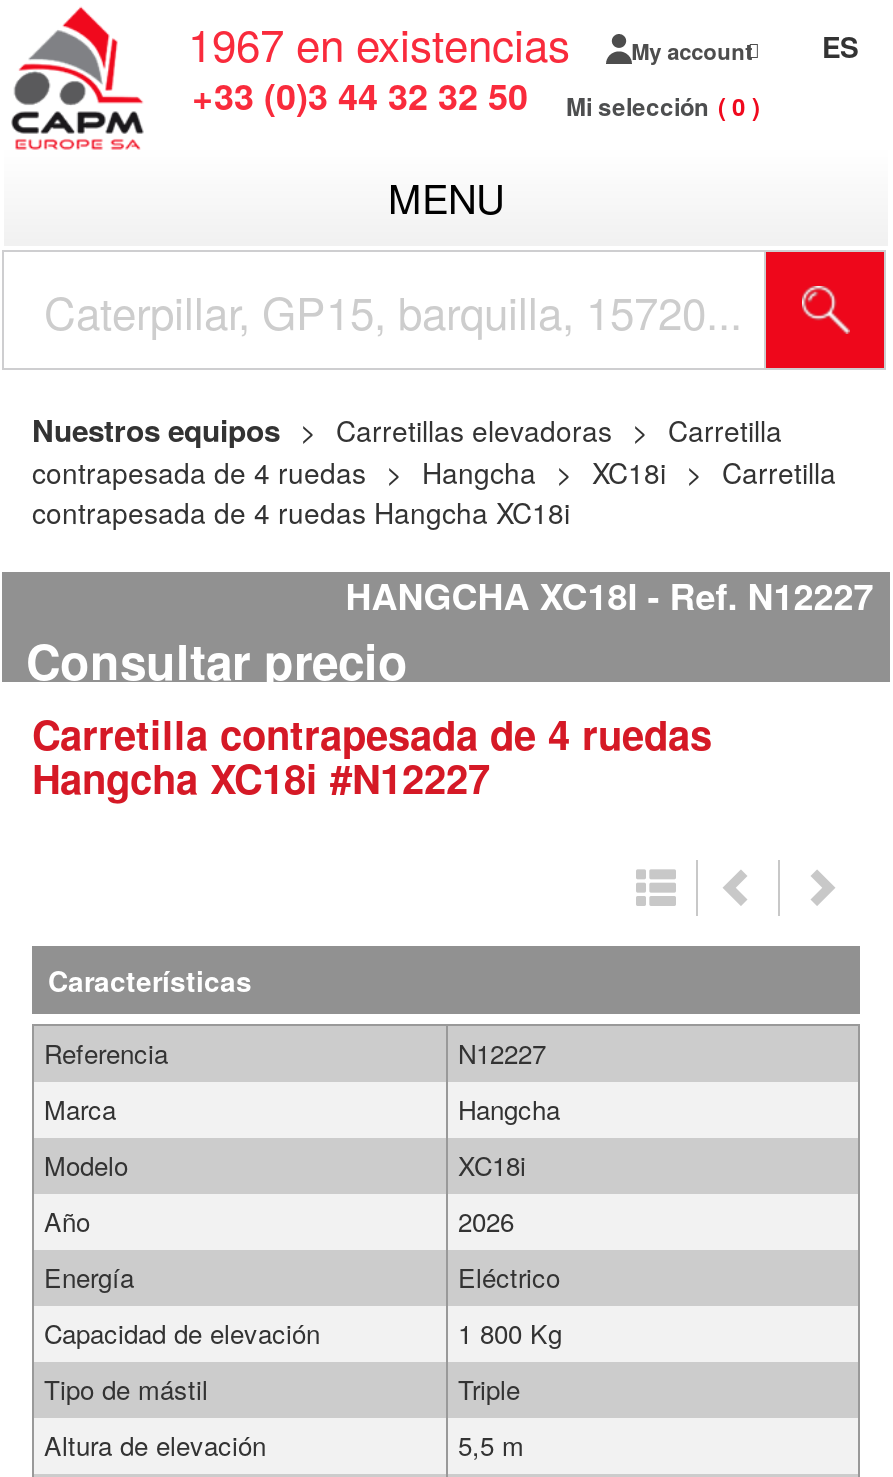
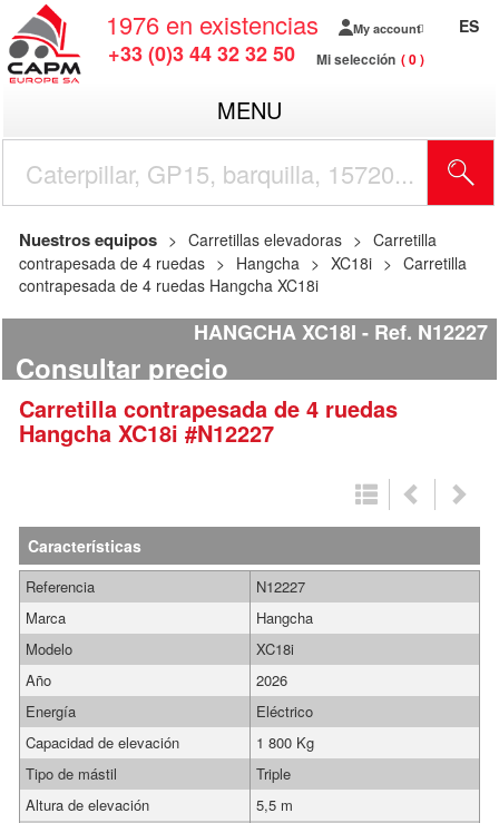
- 1967 en existencias
+ 1976 en existencias
